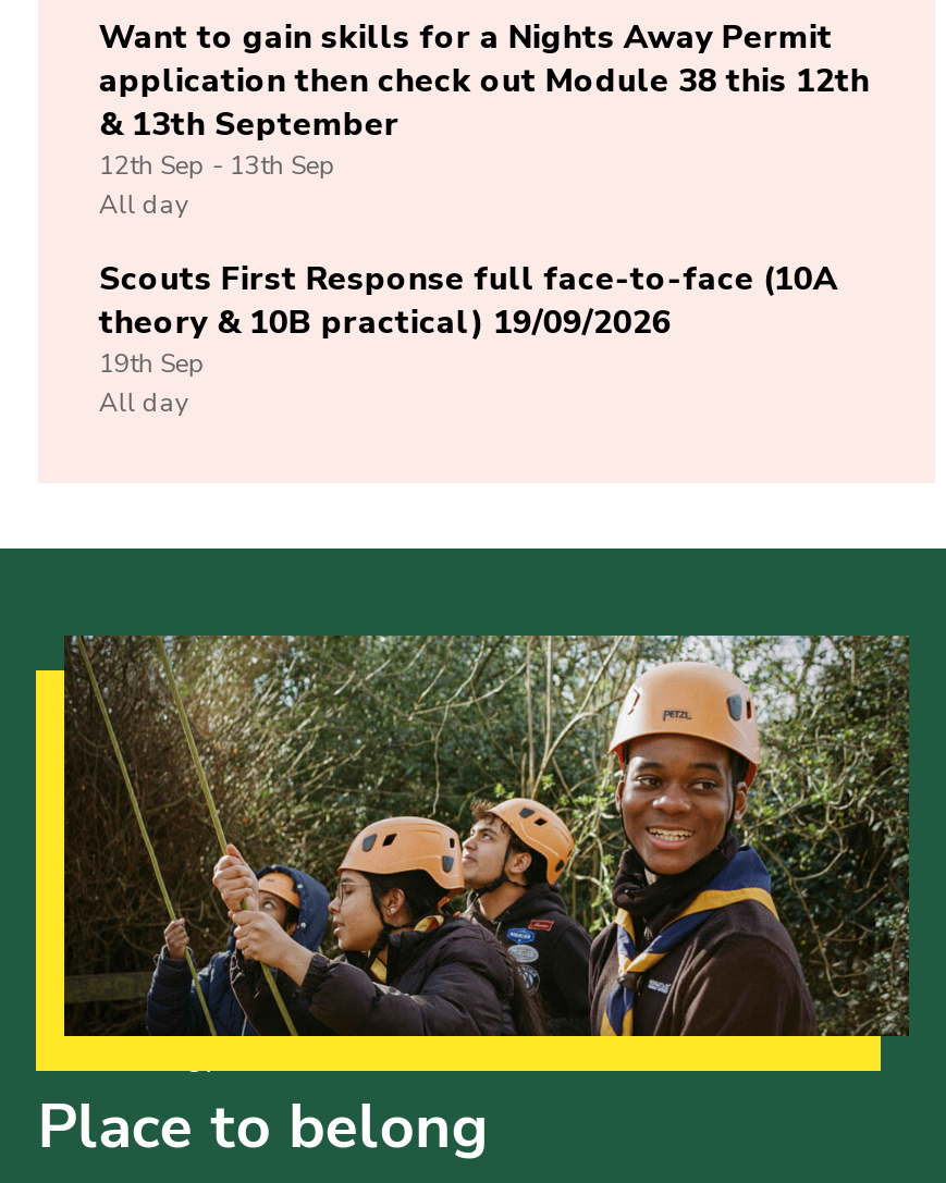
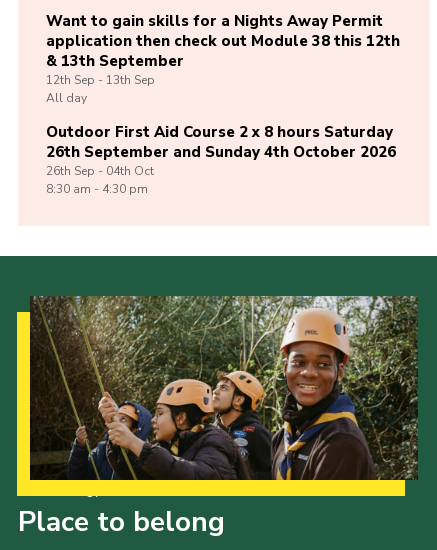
- Scouts First Response full face-to-face (10A
- theory & 10B practical) 19/09/2026
- 19th Sep
- All day
+ Outdoor First Aid Course 2 x 8 hours Saturday
+ 26th September and Sunday 4th October 2026
+ 26th Sep - 04th Oct
+ 8:30 am - 4:30 pm
